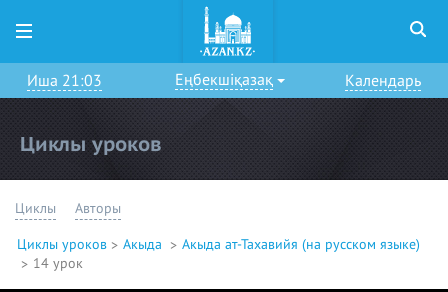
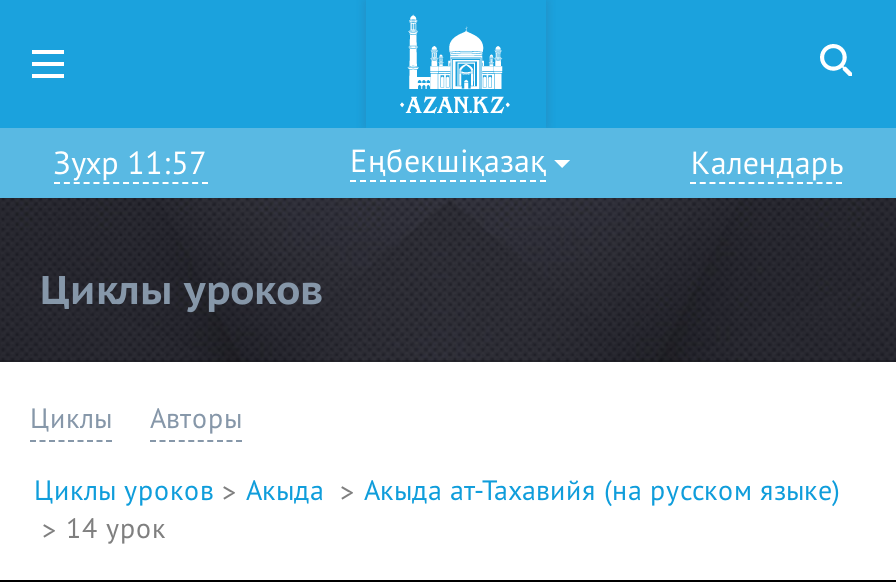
- Иша 21:03
+ Зухр 11:57
